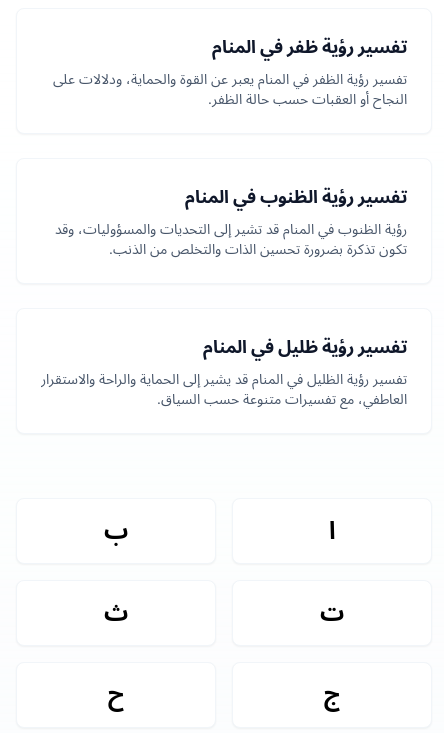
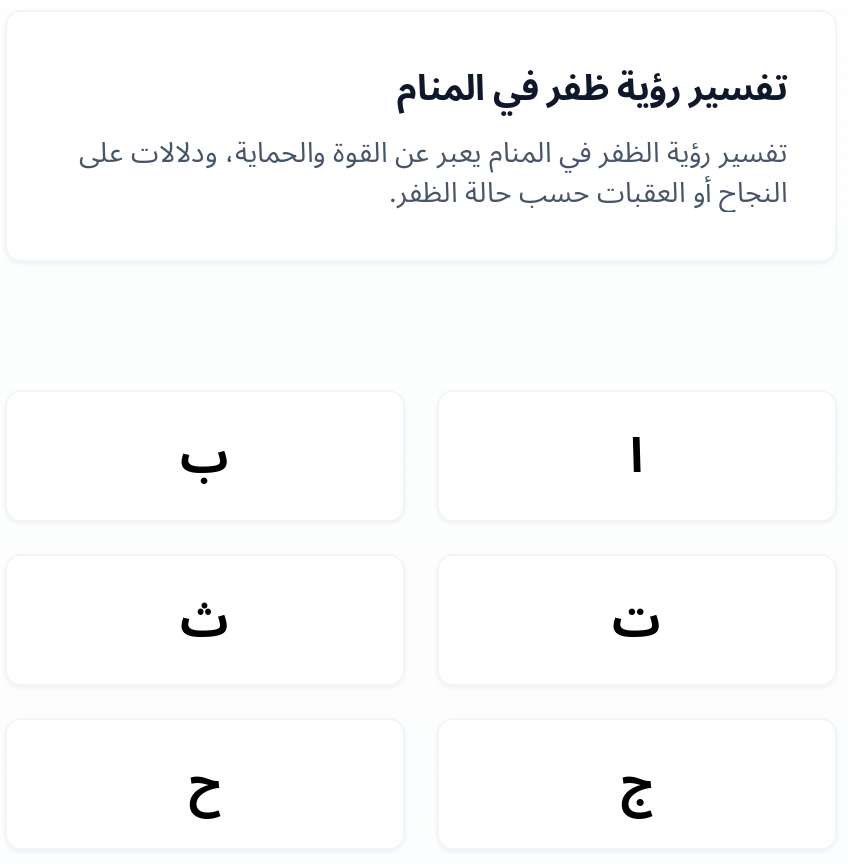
- تفسير رؤية الظنوب في المنام
- رؤية الظنوب في المنام قد تشير إلى التحديات والمسؤوليات، وقد
- تكون تذكرة بضرورة تحسين الذات والتخلص من الذنب.

- تفسير رؤية ظليل في المنام
- تفسير رؤية الظليل في المنام قد يشير إلى الحماية والراحة والاستقرار
- العاطفي، مع تفسيرات متنوعة حسب السياق.
